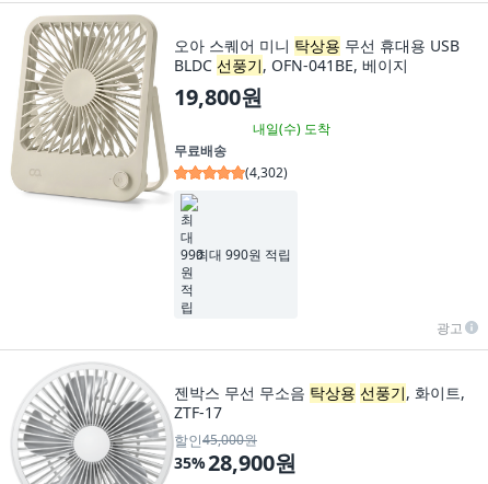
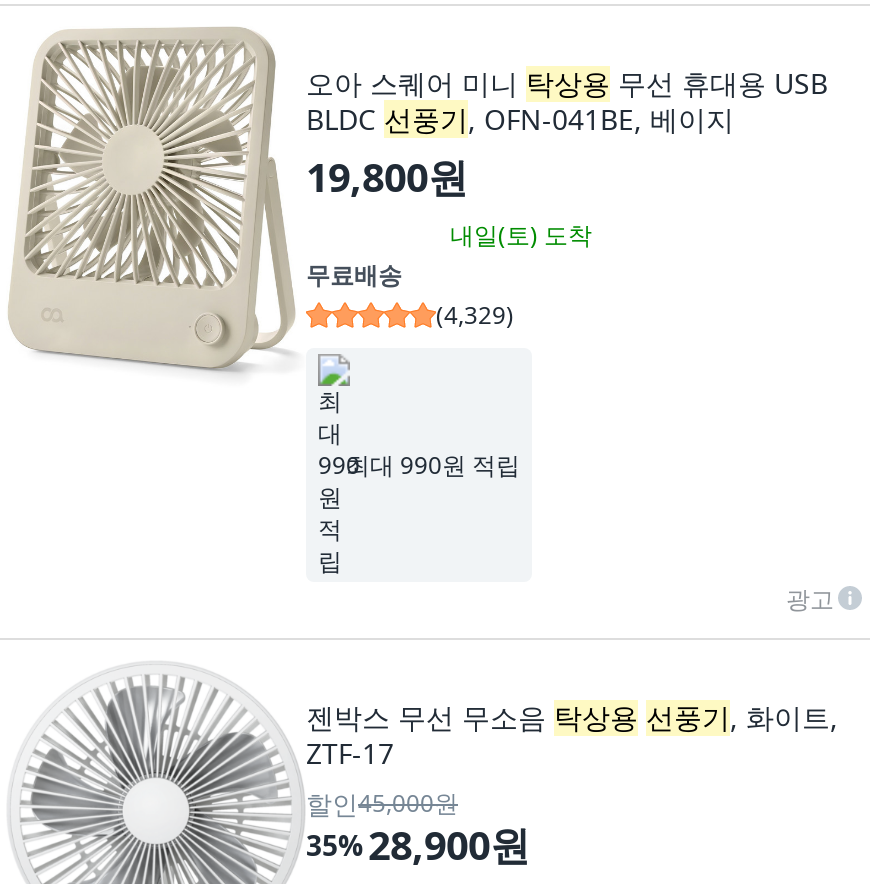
- 내일(수) 도착
+ 내일(토) 도착

- (4,302)
+ (4,329)
